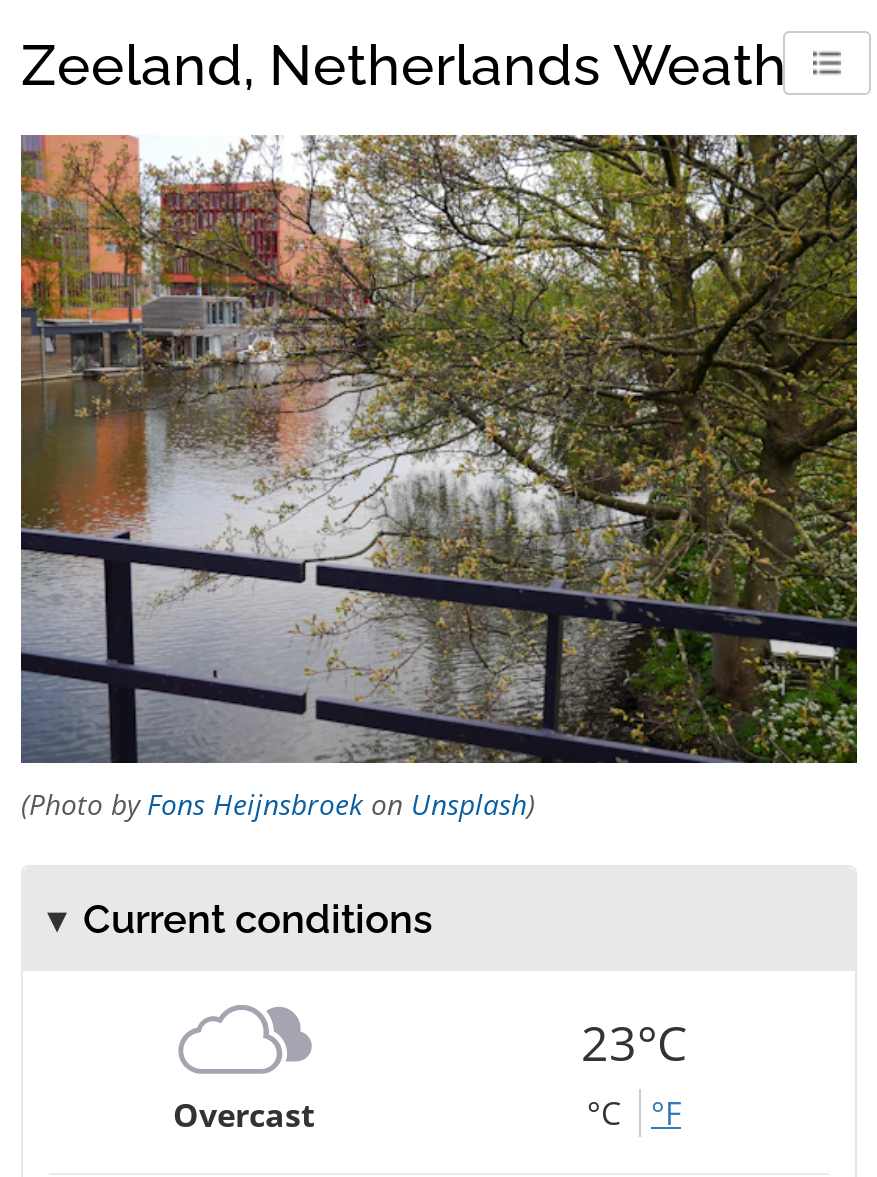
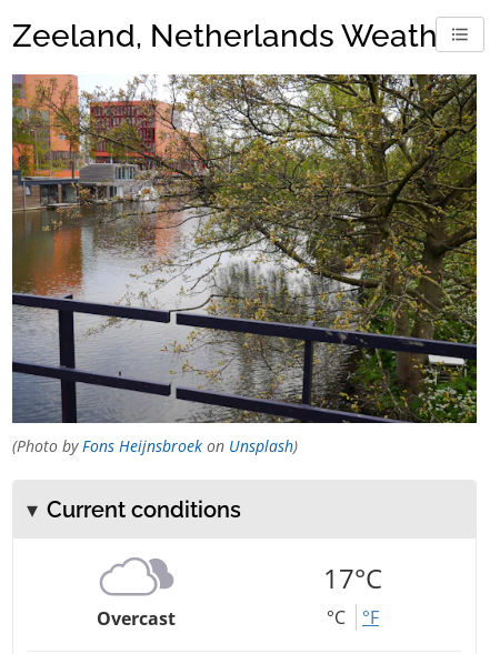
- 23°C
+ 17°C
